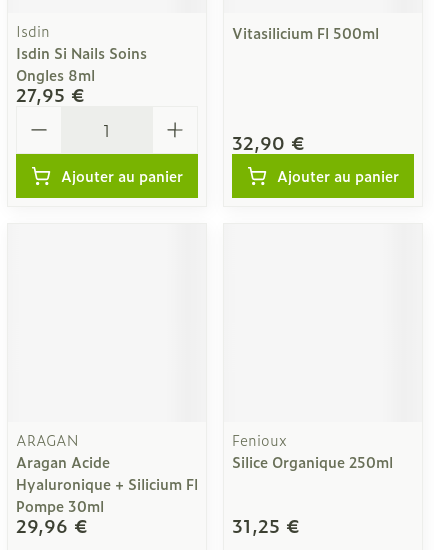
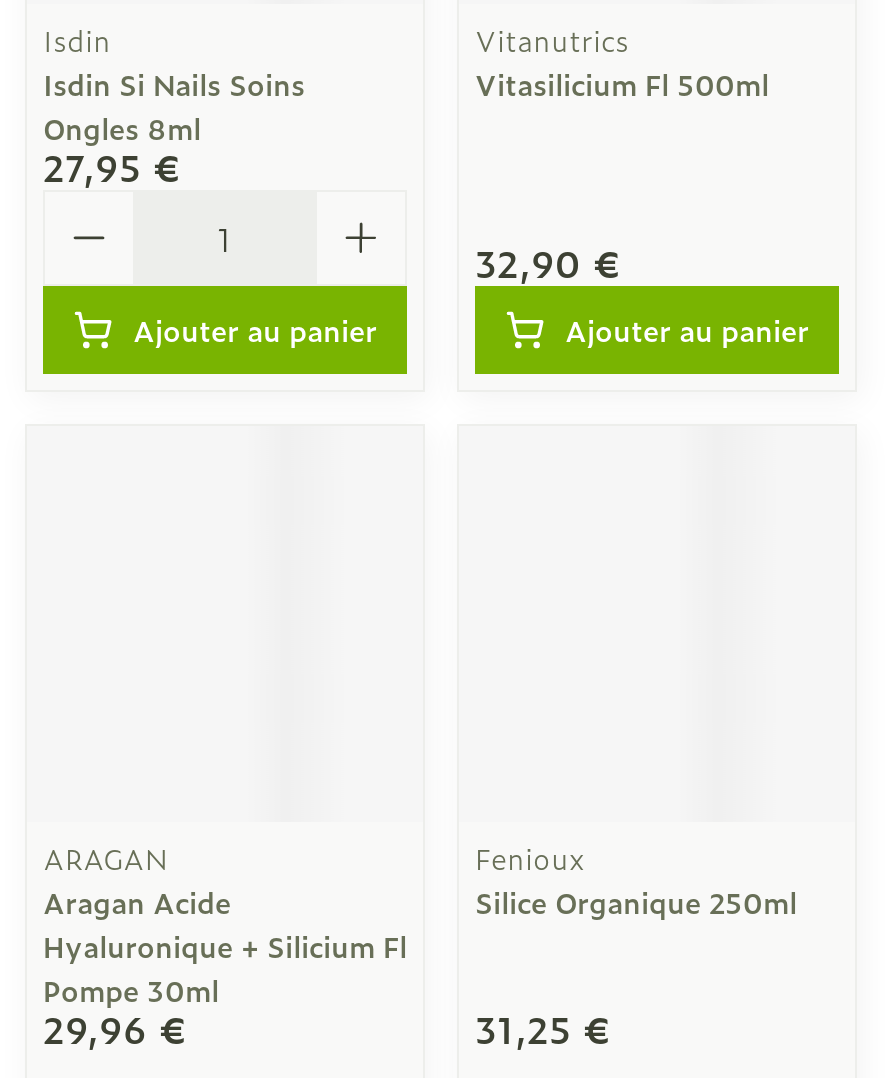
moved down: Vitasilicium Fl 500ml

+ Vitanutrics
